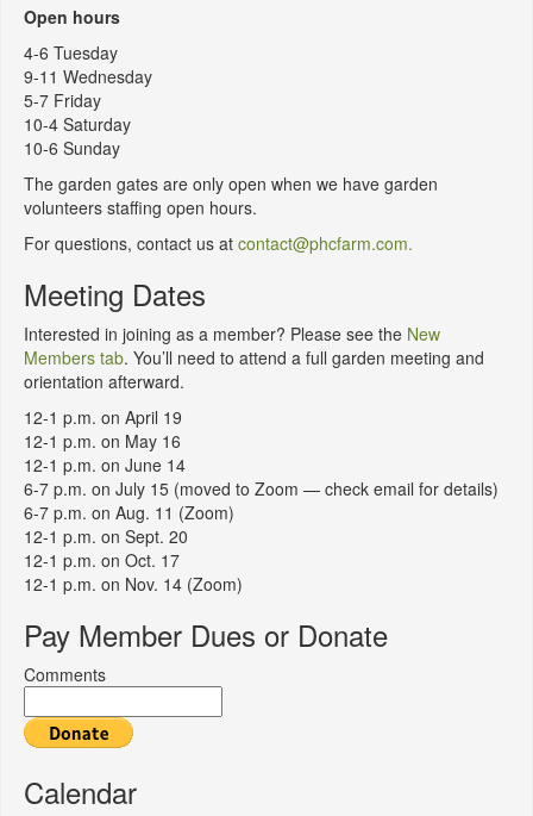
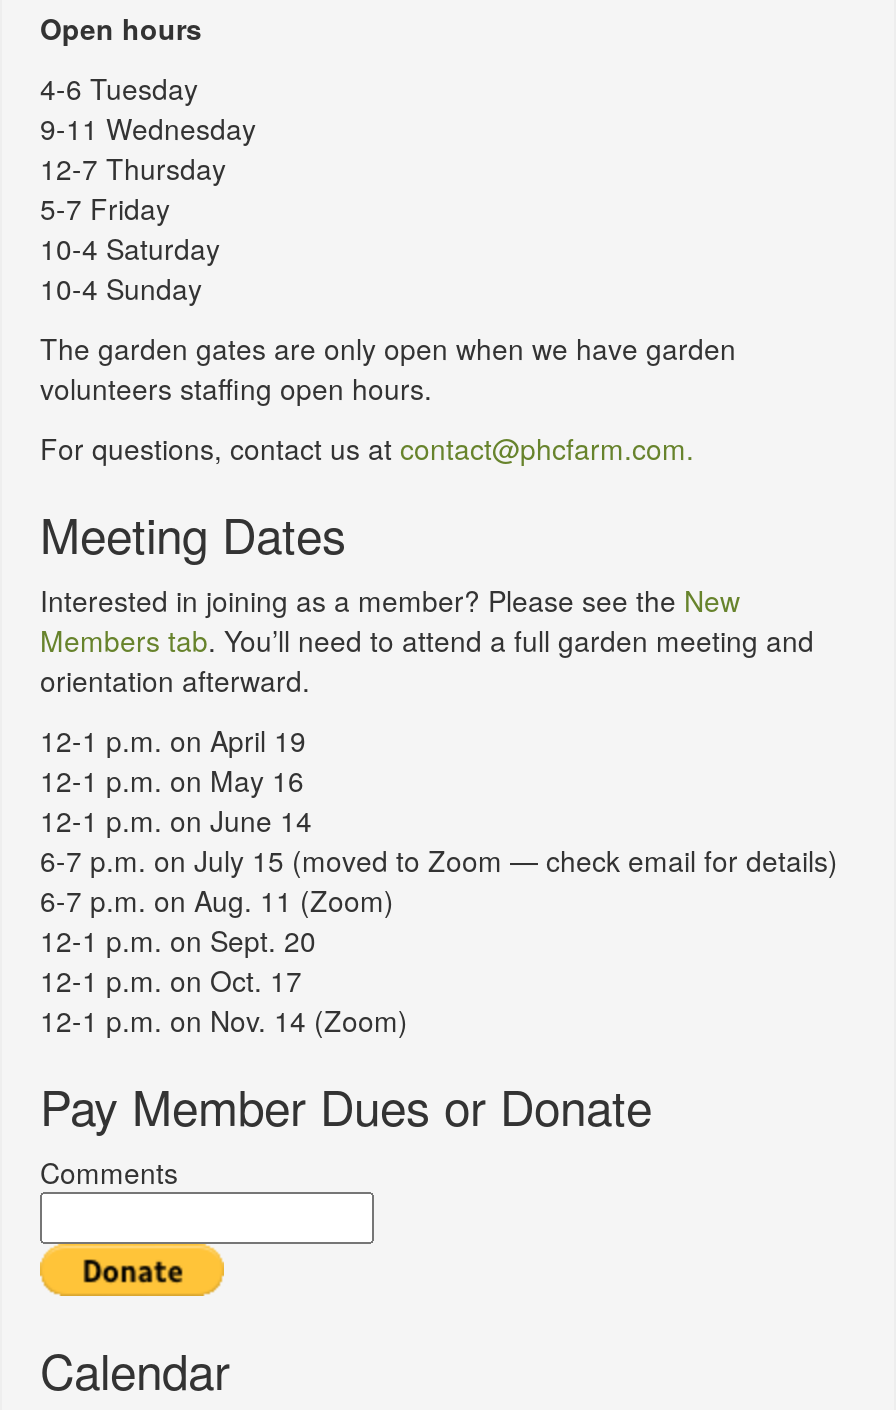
+ 12-7 Thursday

- 10-6 Sunday
+ 10-4 Sunday
